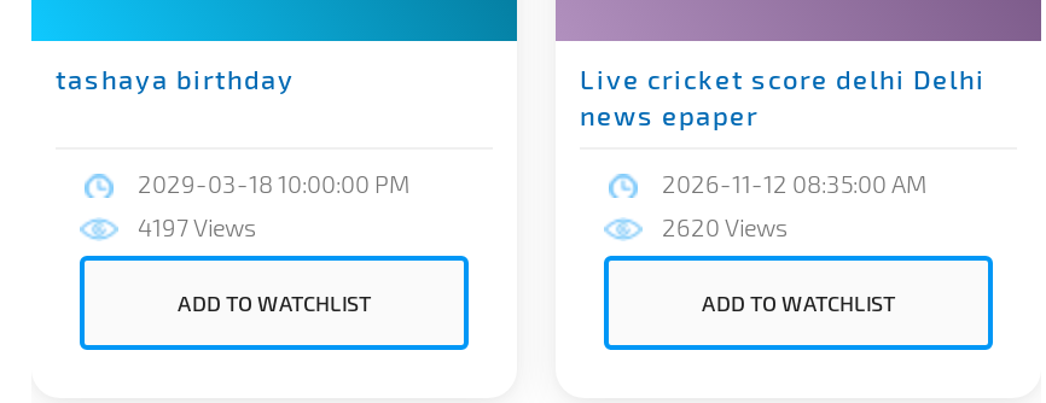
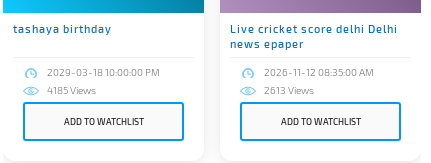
- 4197 Views
+ 4185 Views

- 2620 Views
+ 2613 Views
